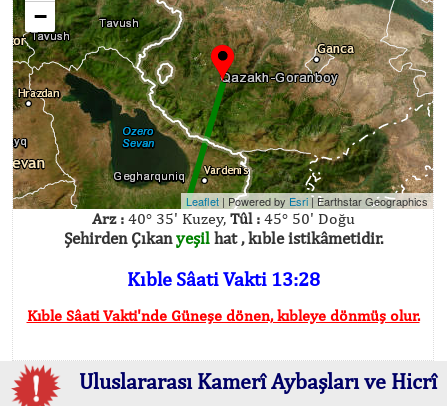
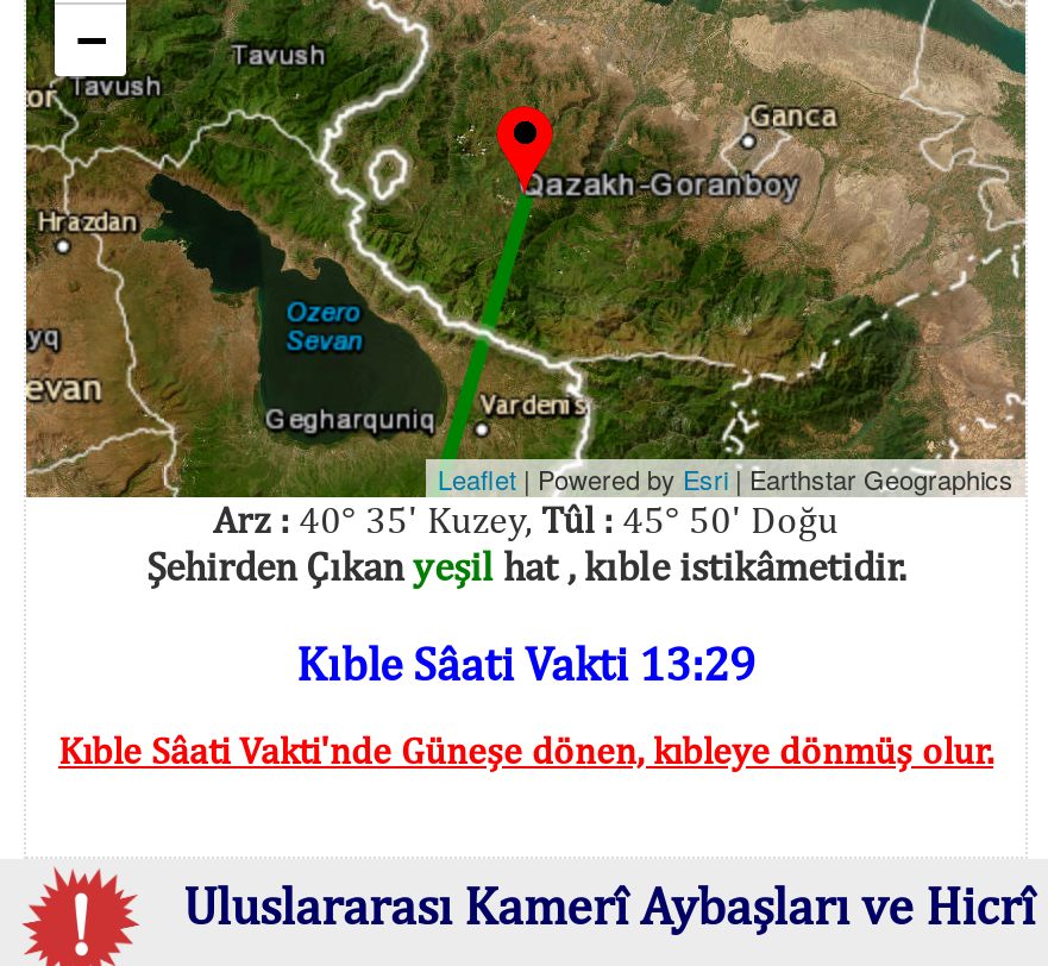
- Kıble Sâati Vakti 13:28
+ Kıble Sâati Vakti 13:29
